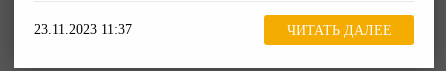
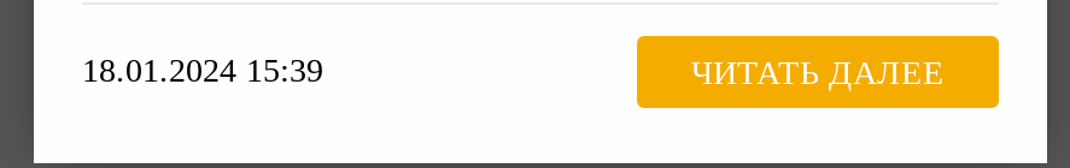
- 23.11.2023 11:37
+ 18.01.2024 15:39
